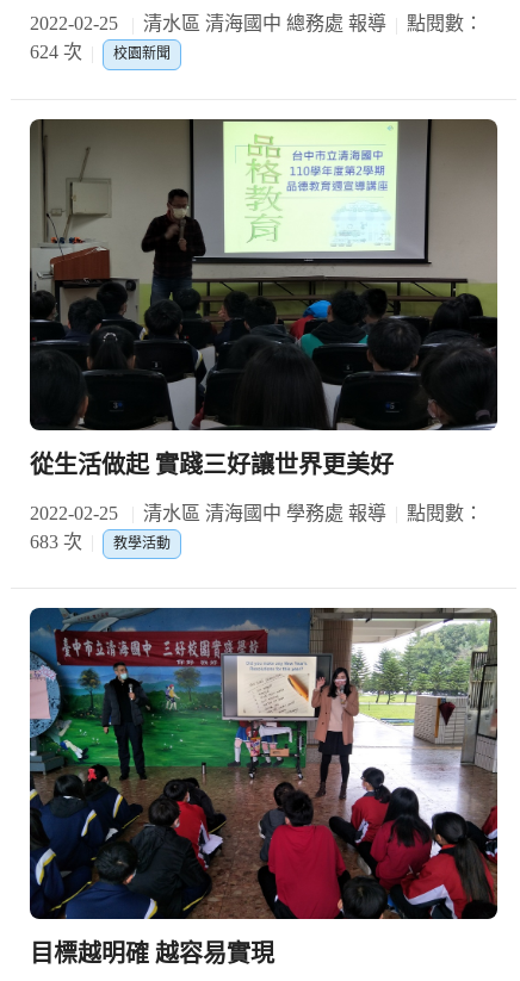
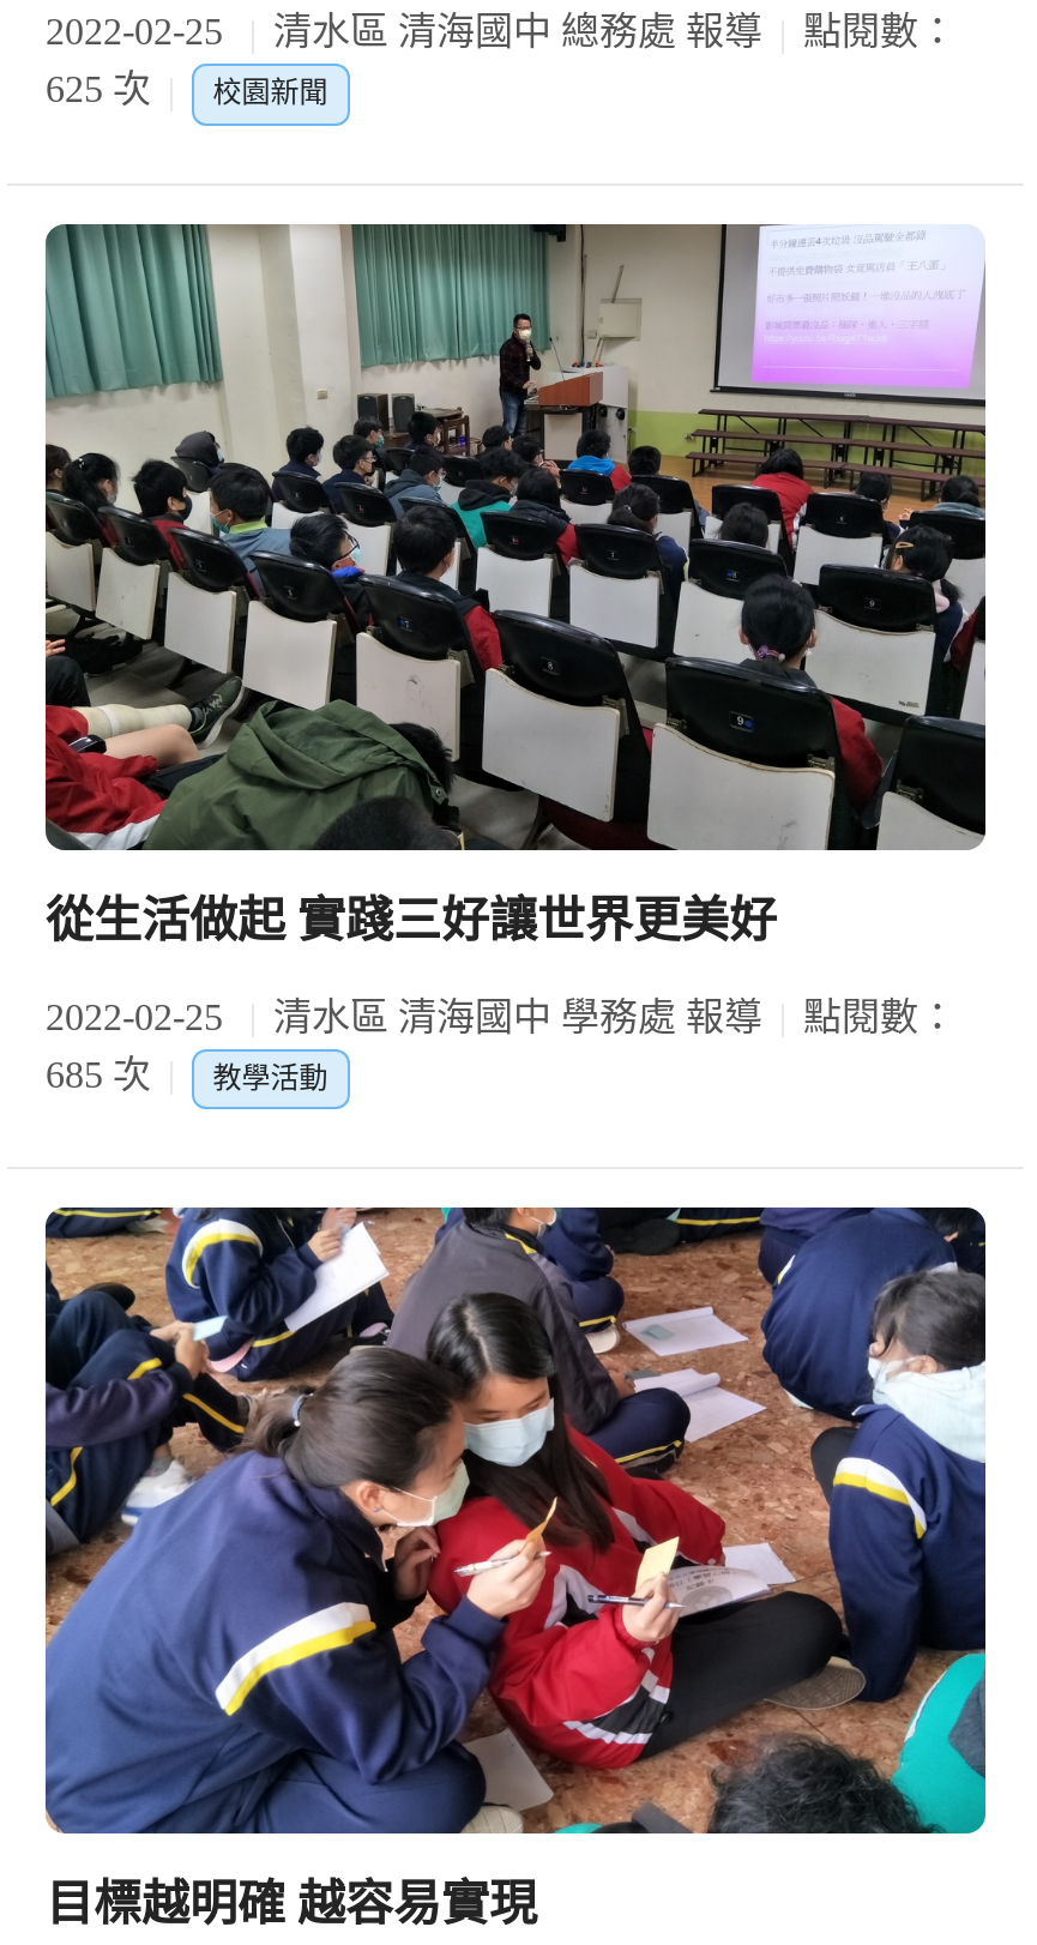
- 624 次 校園新聞
+ 625 次 校園新聞

- [image]
+ [image]

- 683 次 教學活動
+ 685 次 教學活動

- [image]
+ [image]
